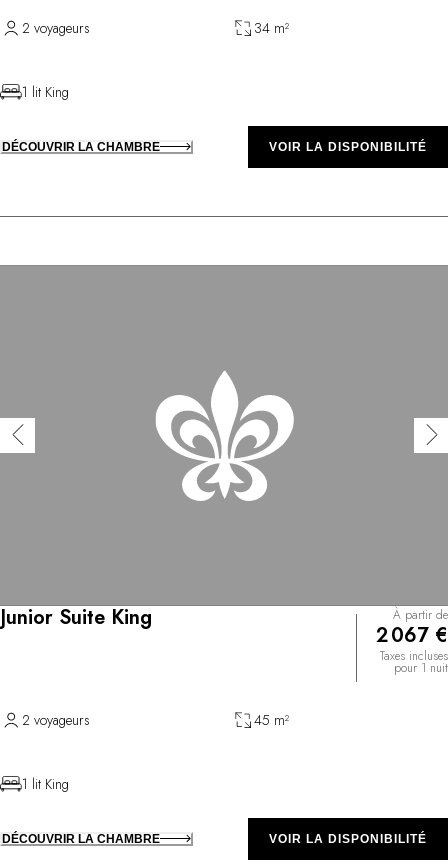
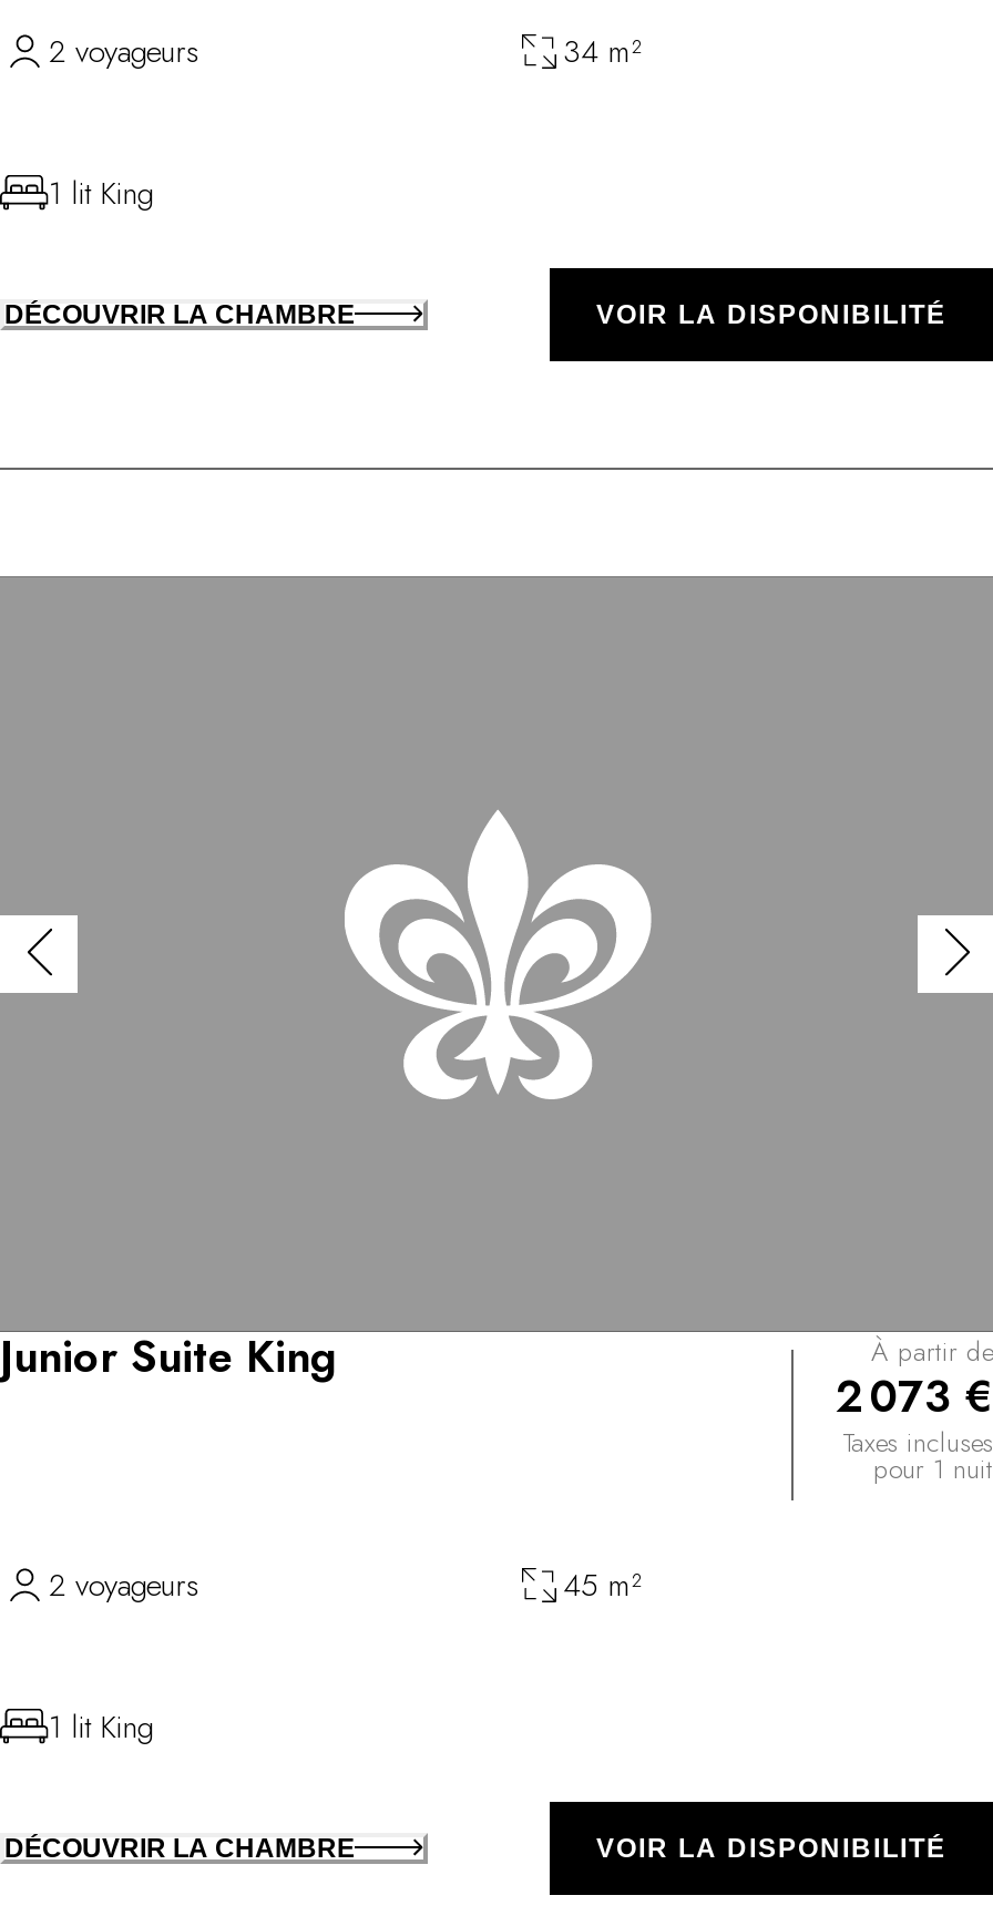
- 2 067 €
+ 2 073 €
